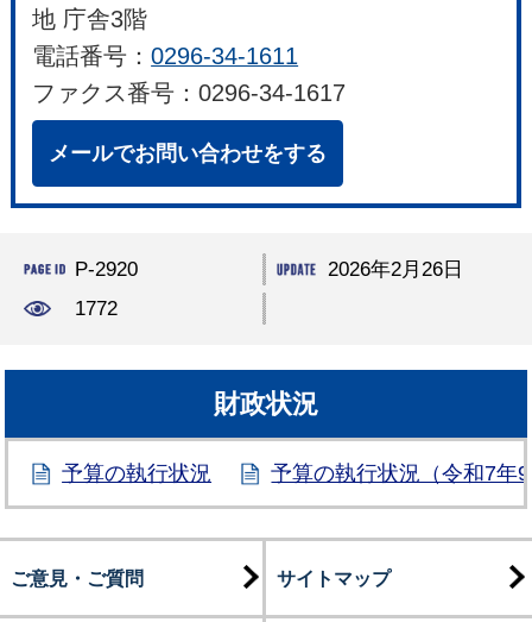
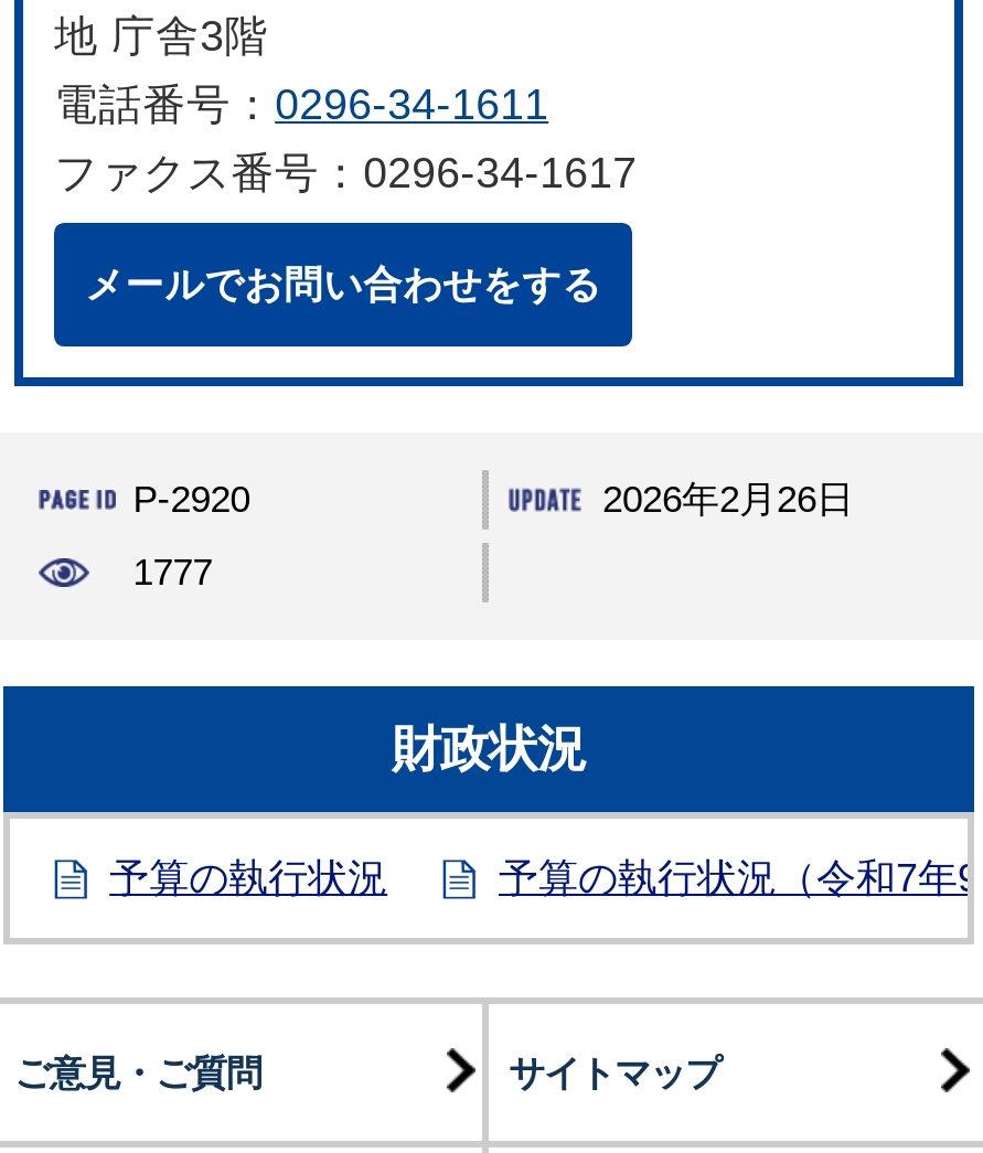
- 1772
+ 1777
